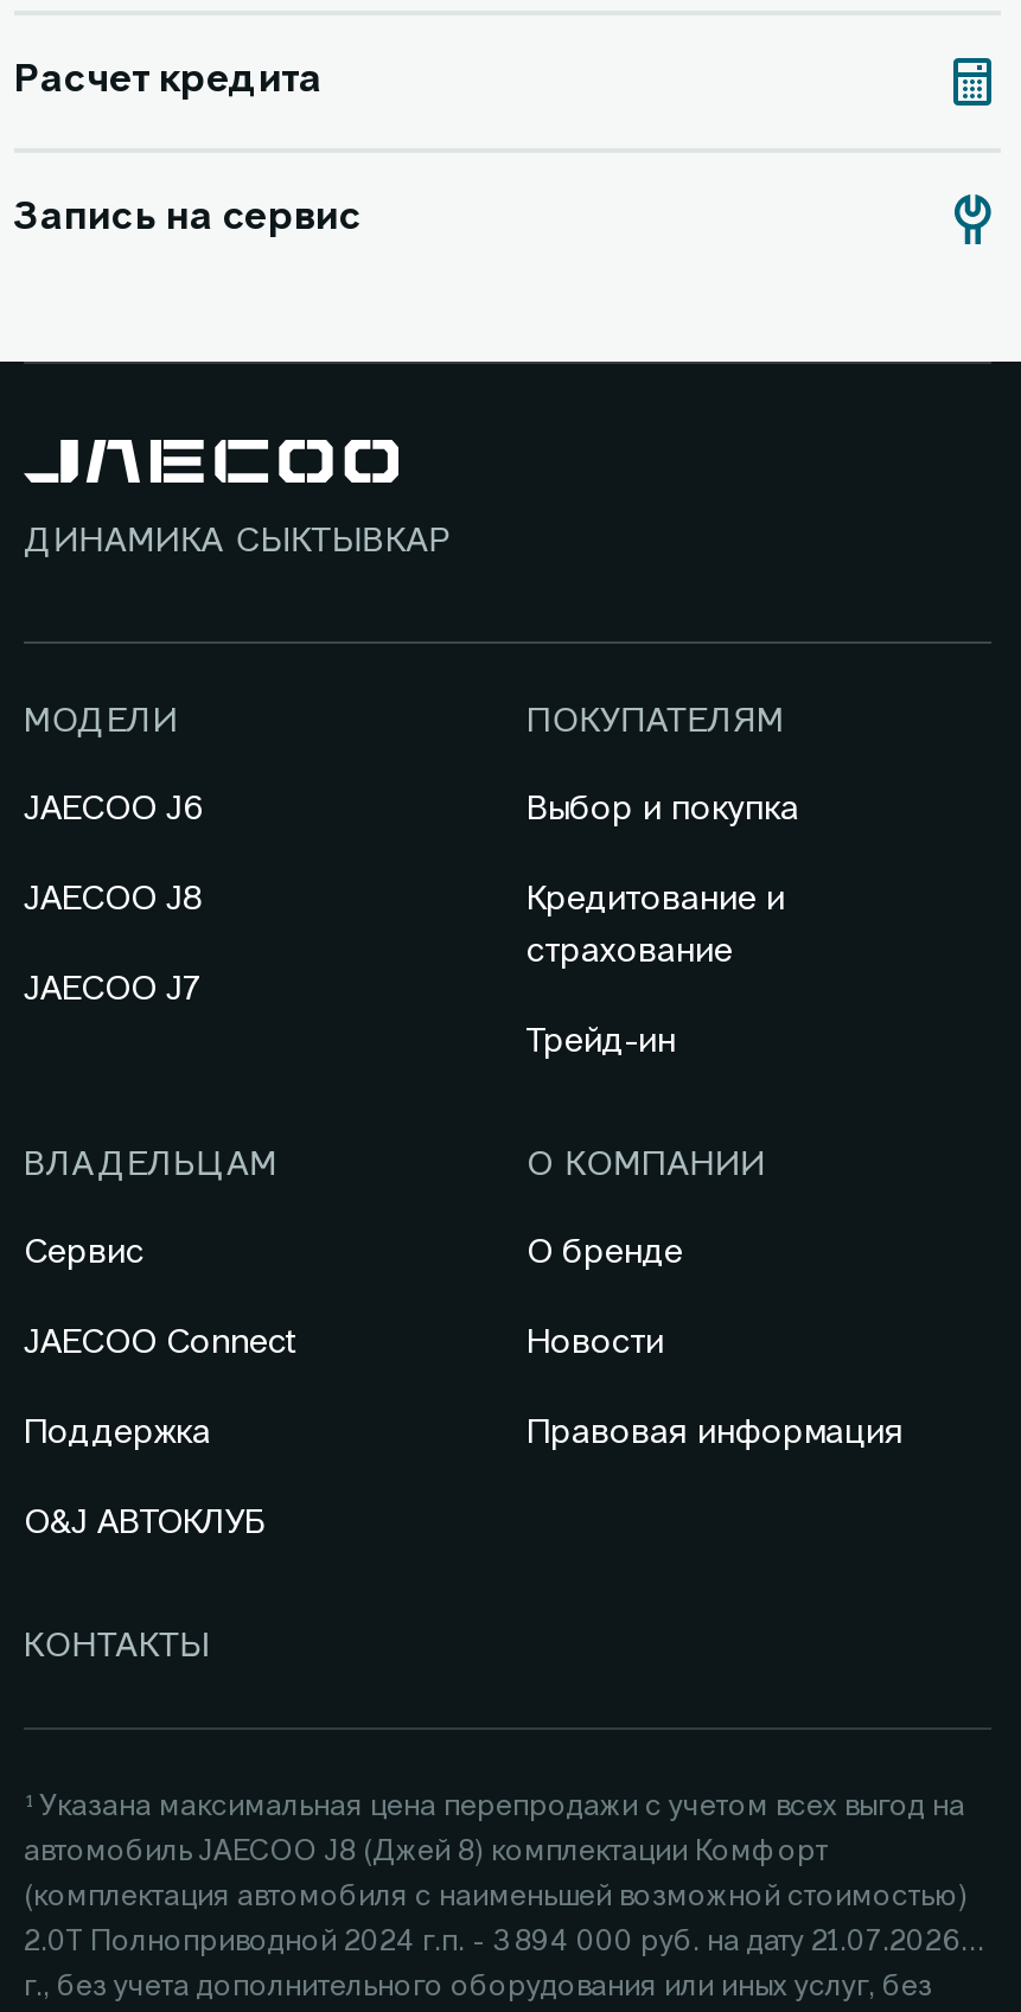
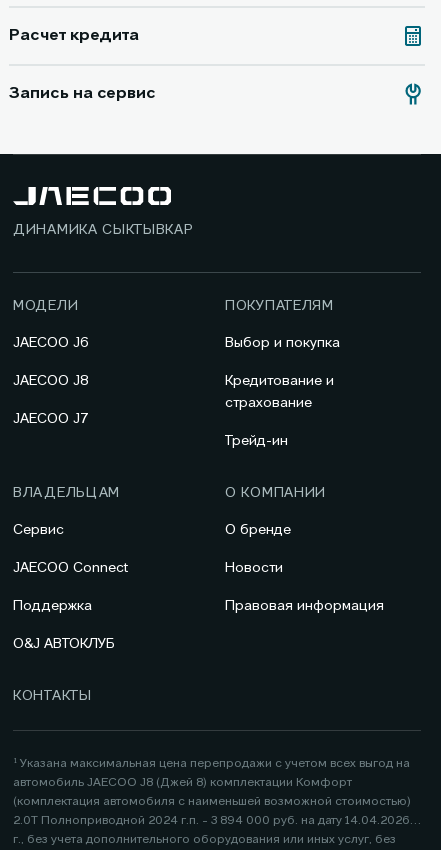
- 2.0Т Полноприводной 2024 г.п. - 3 894 000 руб. на дату 21.07.2026
+ 2.0Т Полноприводной 2024 г.п. - 3 894 000 руб. на дату 14.04.2026
